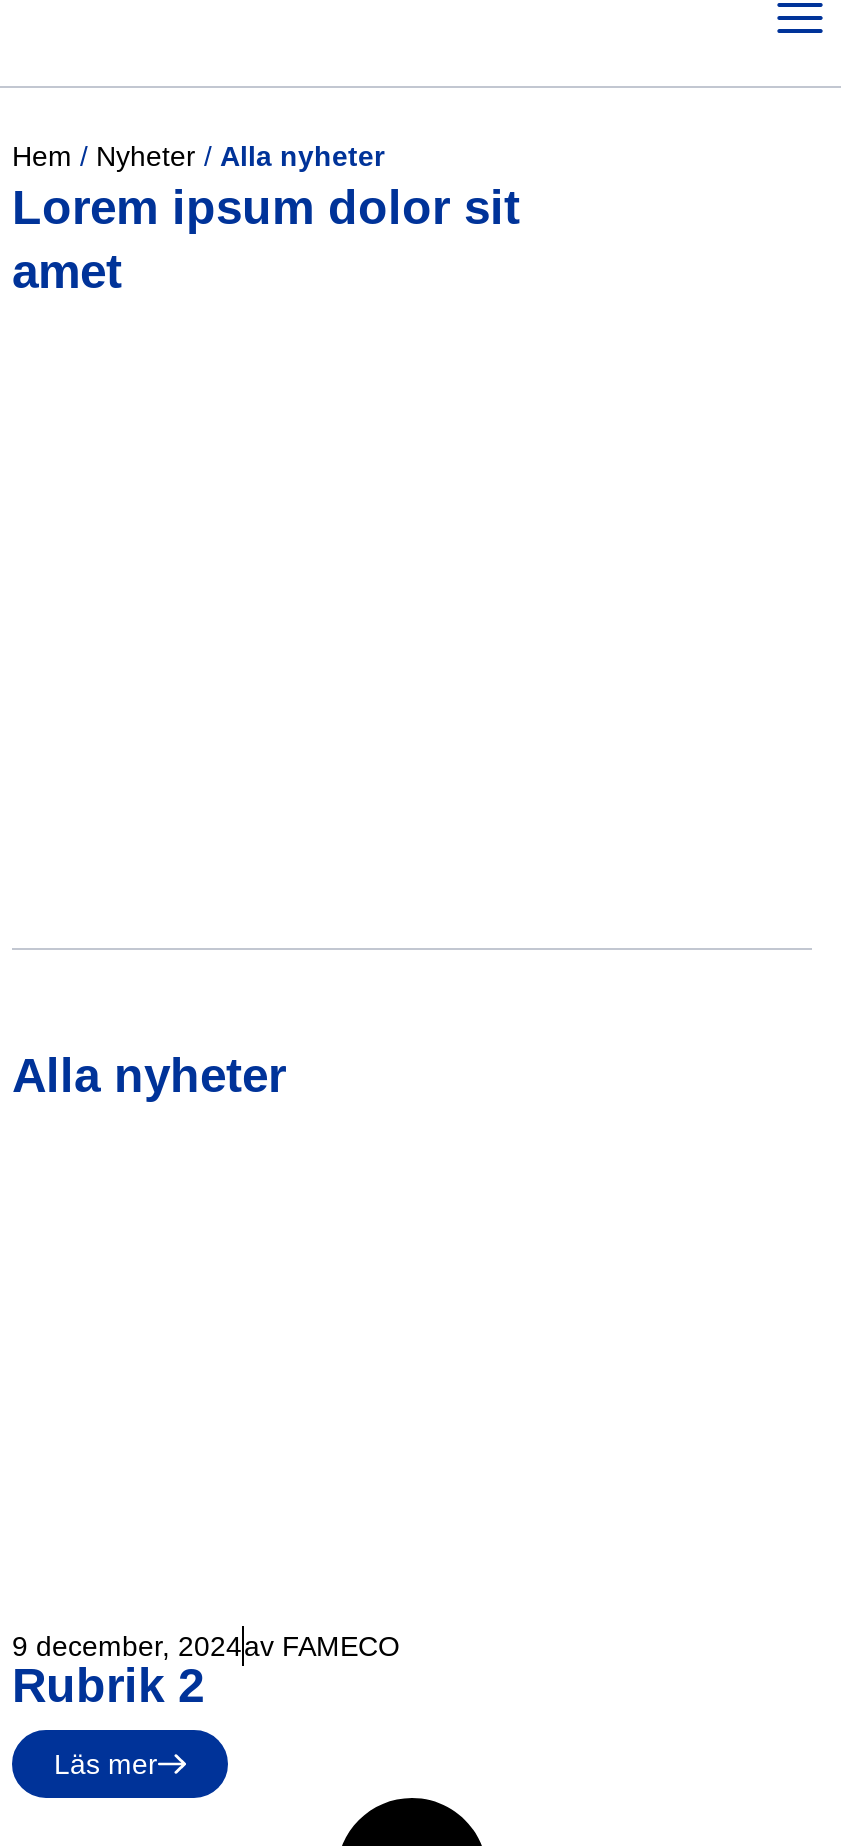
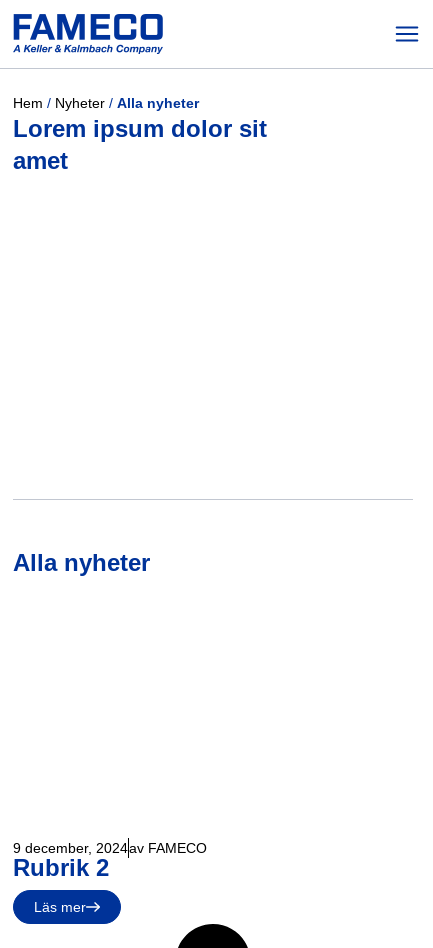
+ [image]
